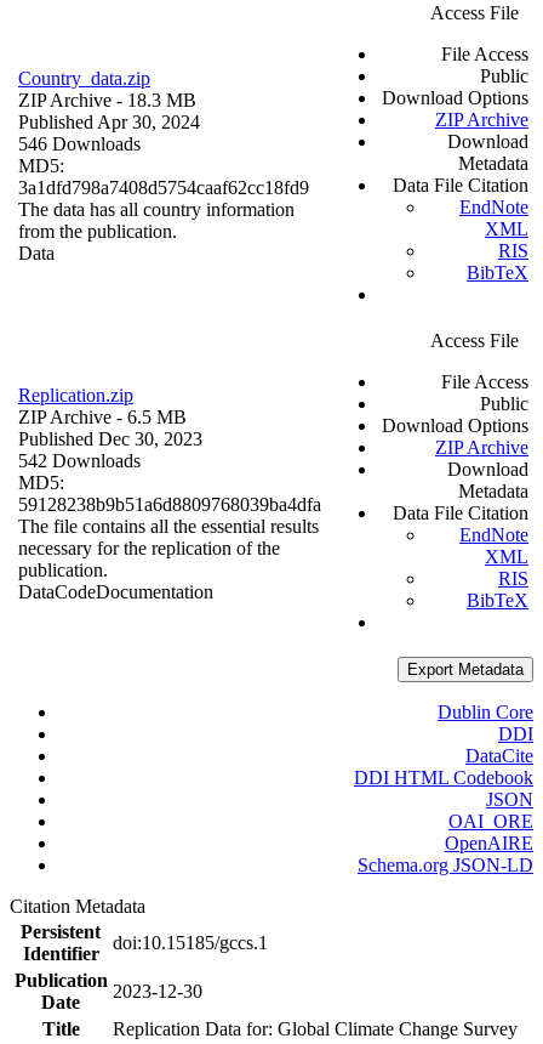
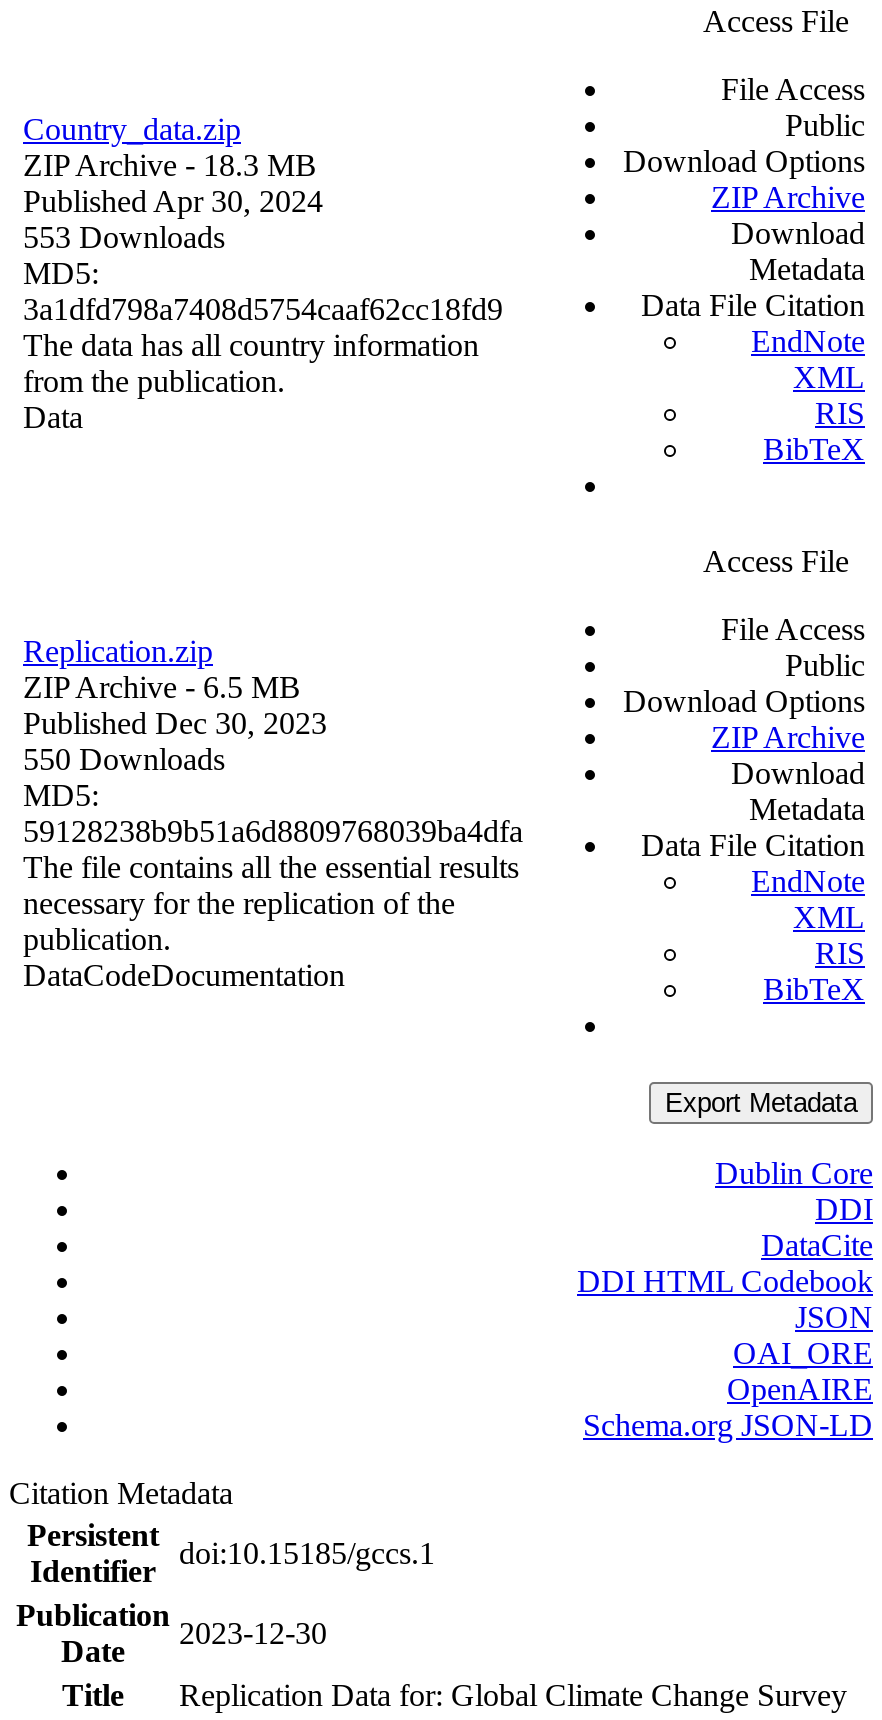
- 546 Downloads
+ 553 Downloads

- 542 Downloads
+ 550 Downloads
